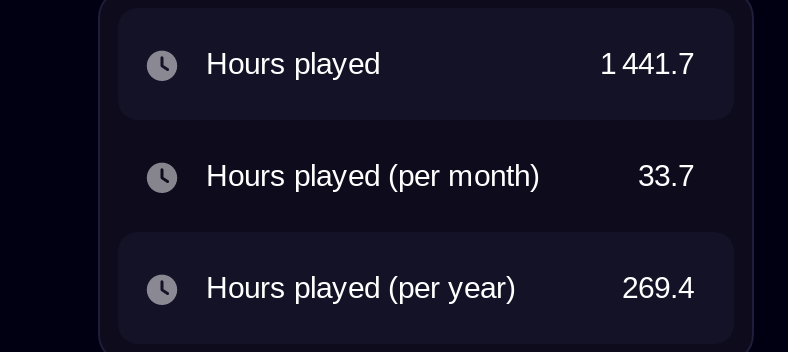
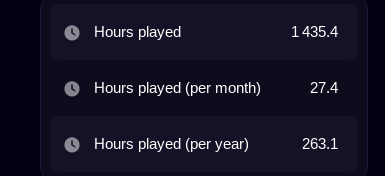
- 1 441.7
+ 1 435.4

- 33.7
+ 27.4

- 269.4
+ 263.1
